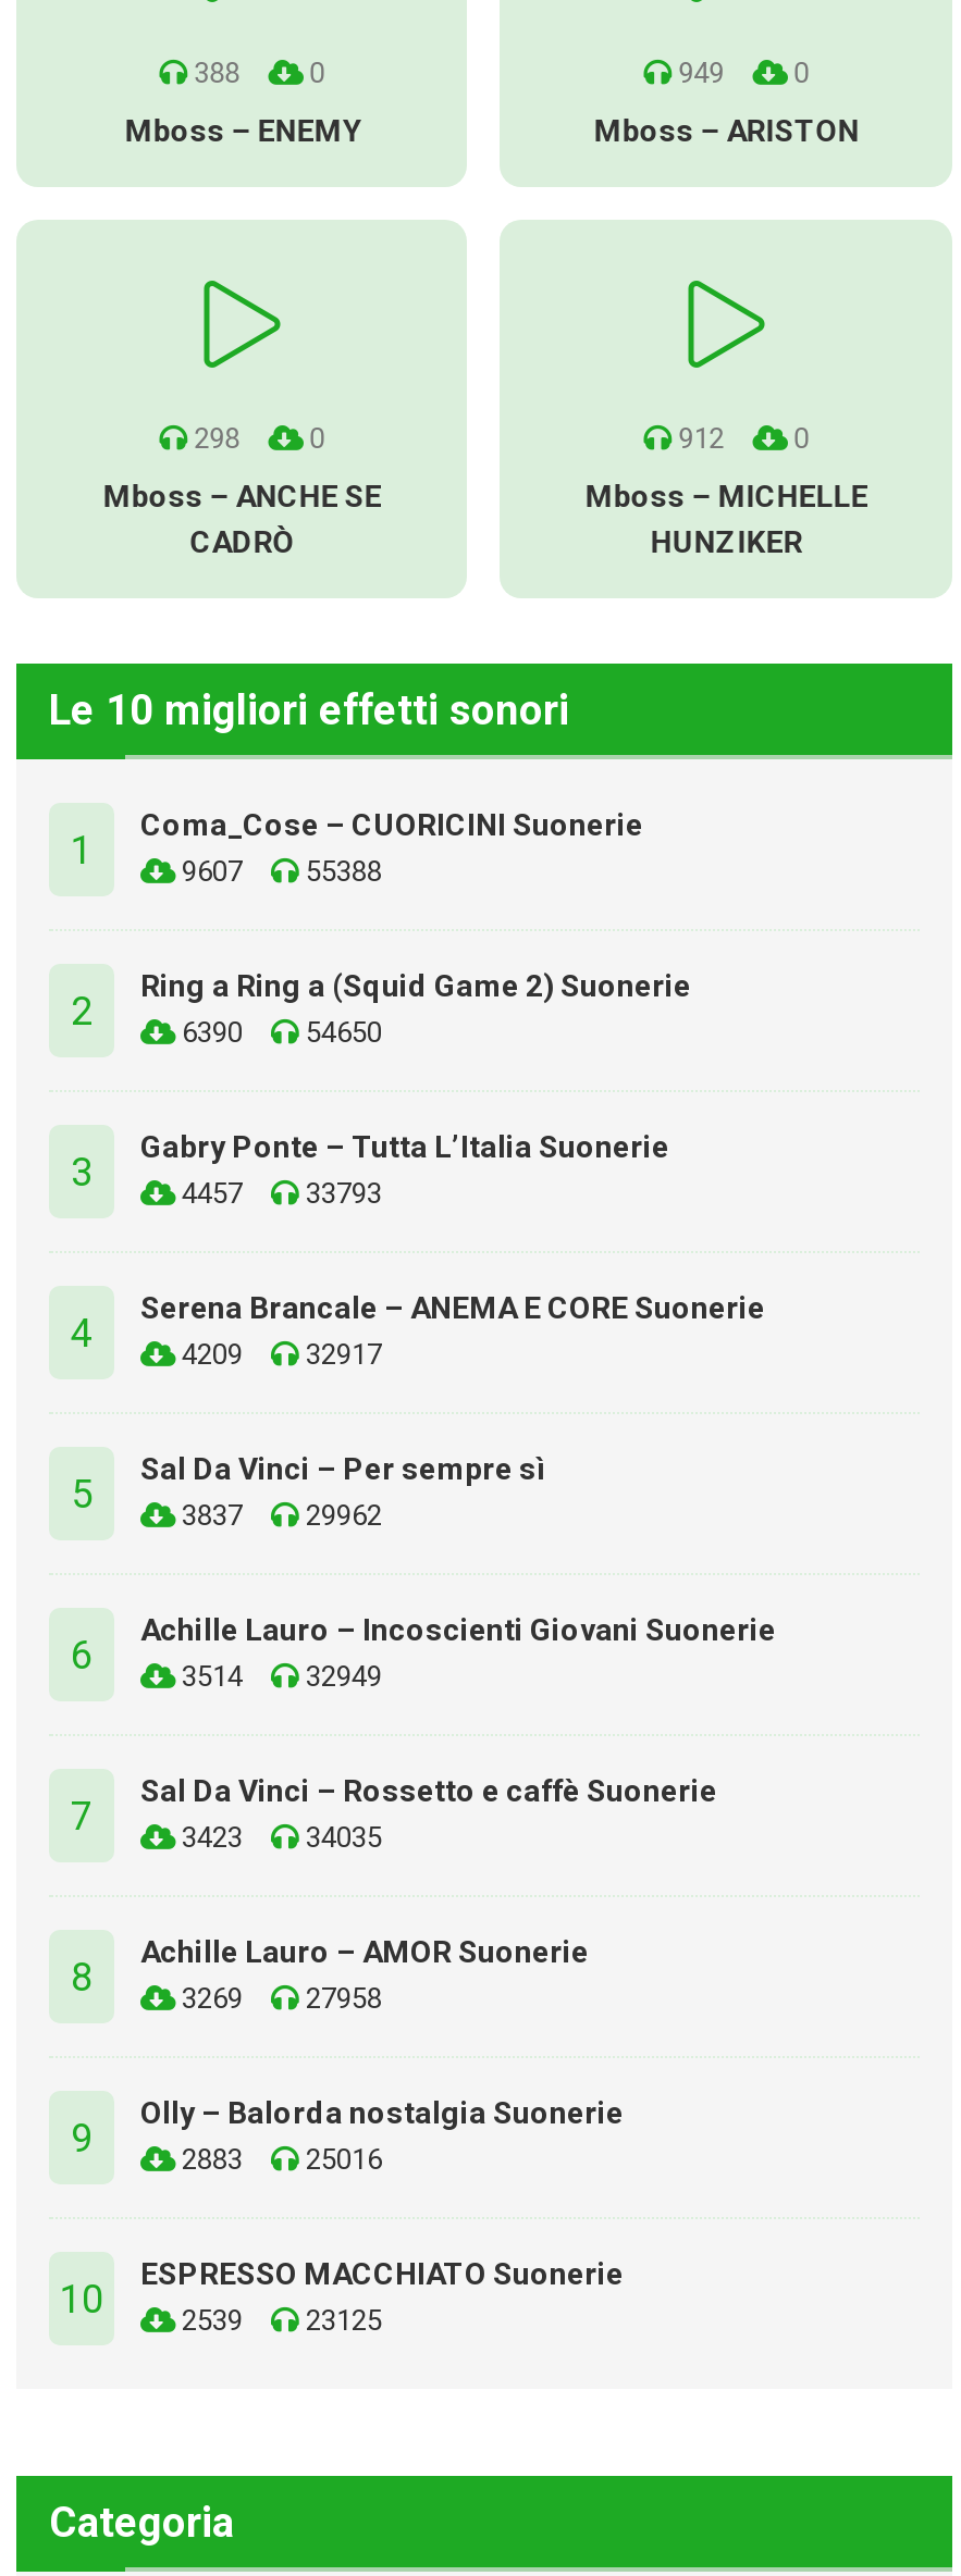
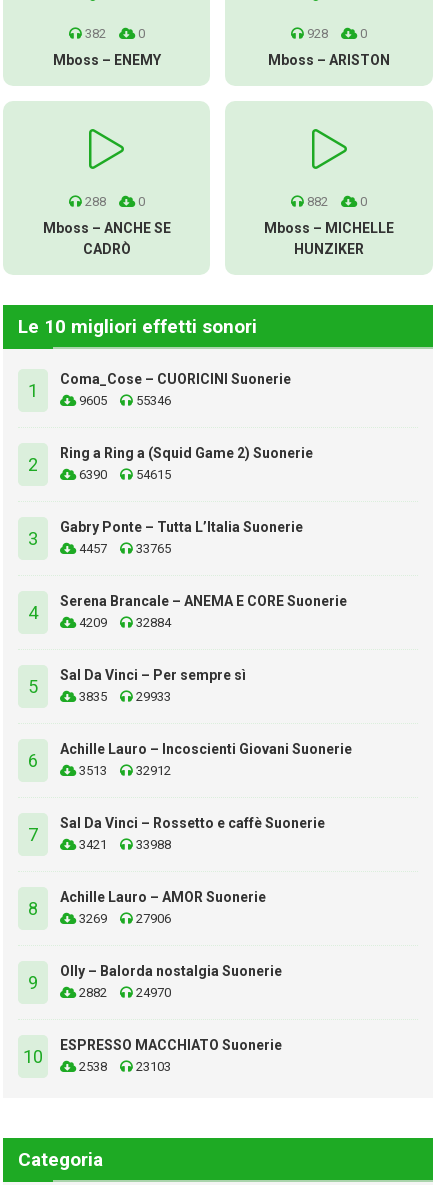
- 388 0
+ 382 0

- 949 0
+ 928 0

- 298 0
+ 288 0

- 912 0
+ 882 0

- 9607
+ 9605

- 55388
+ 55346

- 6390 54650
+ 6390 54615

- 4457 33793
+ 4457 33765

- 4209 32917
+ 4209 32884

- 3837
+ 3835

- 29962
+ 29933

- 3514
+ 3513

- 32949
+ 32912

- 3423
+ 3421

- 34035
+ 33988

- 3269 27958
+ 3269 27906

- 2883
+ 2882

- 25016
+ 24970

- 2539
+ 2538

- 23125
+ 23103
